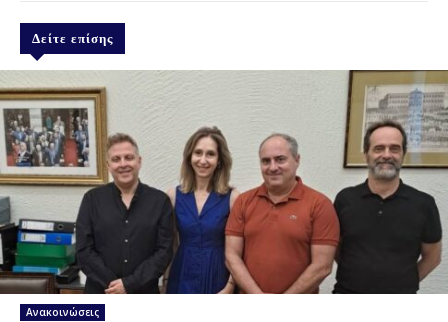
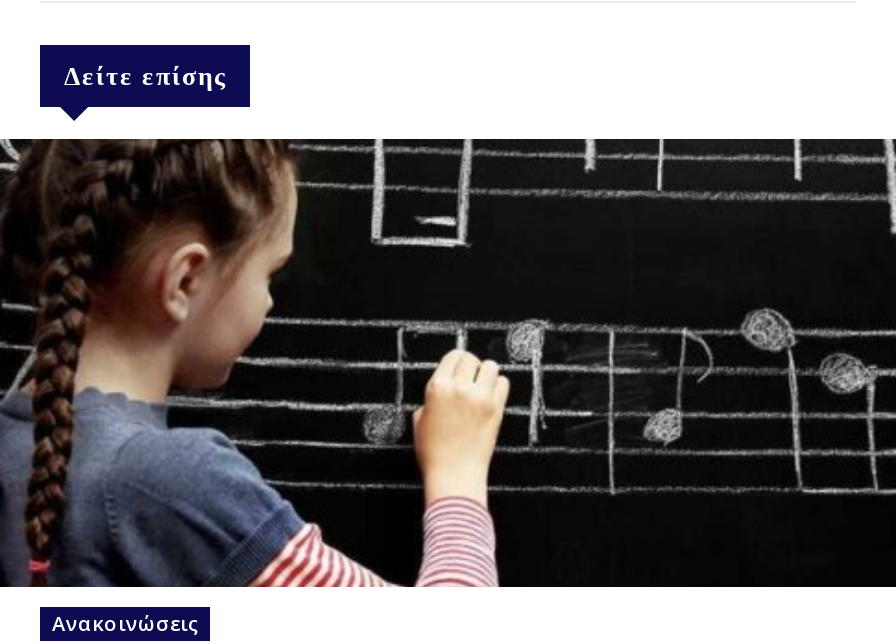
- [image]
+ [image]
